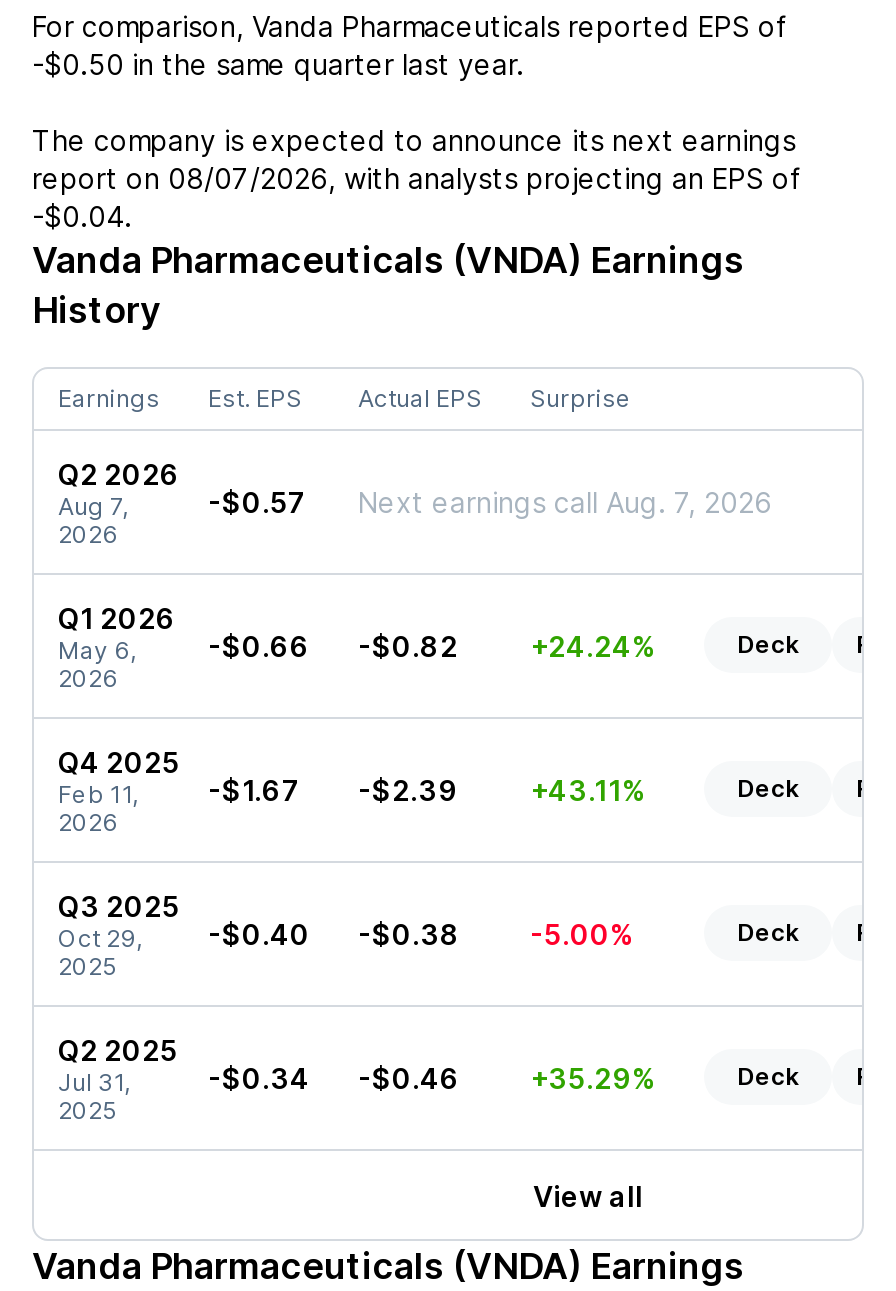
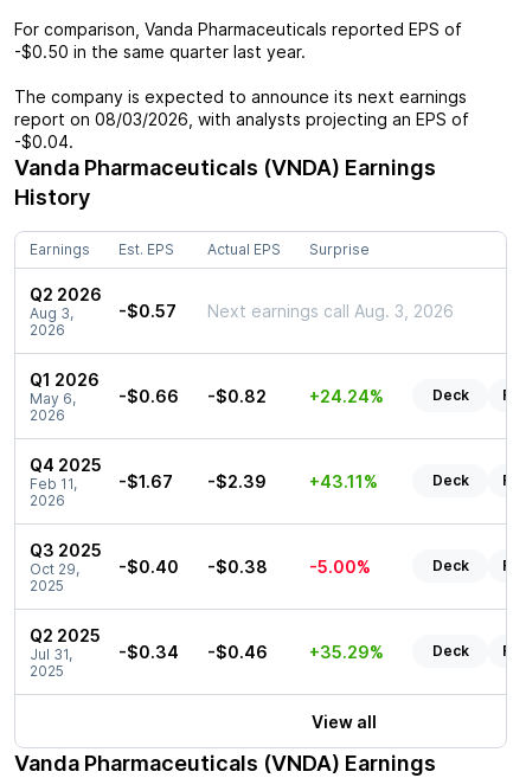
- report on 08/07/2026, with analysts projecting an EPS of
+ report on 08/03/2026, with analysts projecting an EPS of

- Aug 7,
+ Aug 3,

- Next earnings call Aug. 7, 2026
+ Next earnings call Aug. 3, 2026
